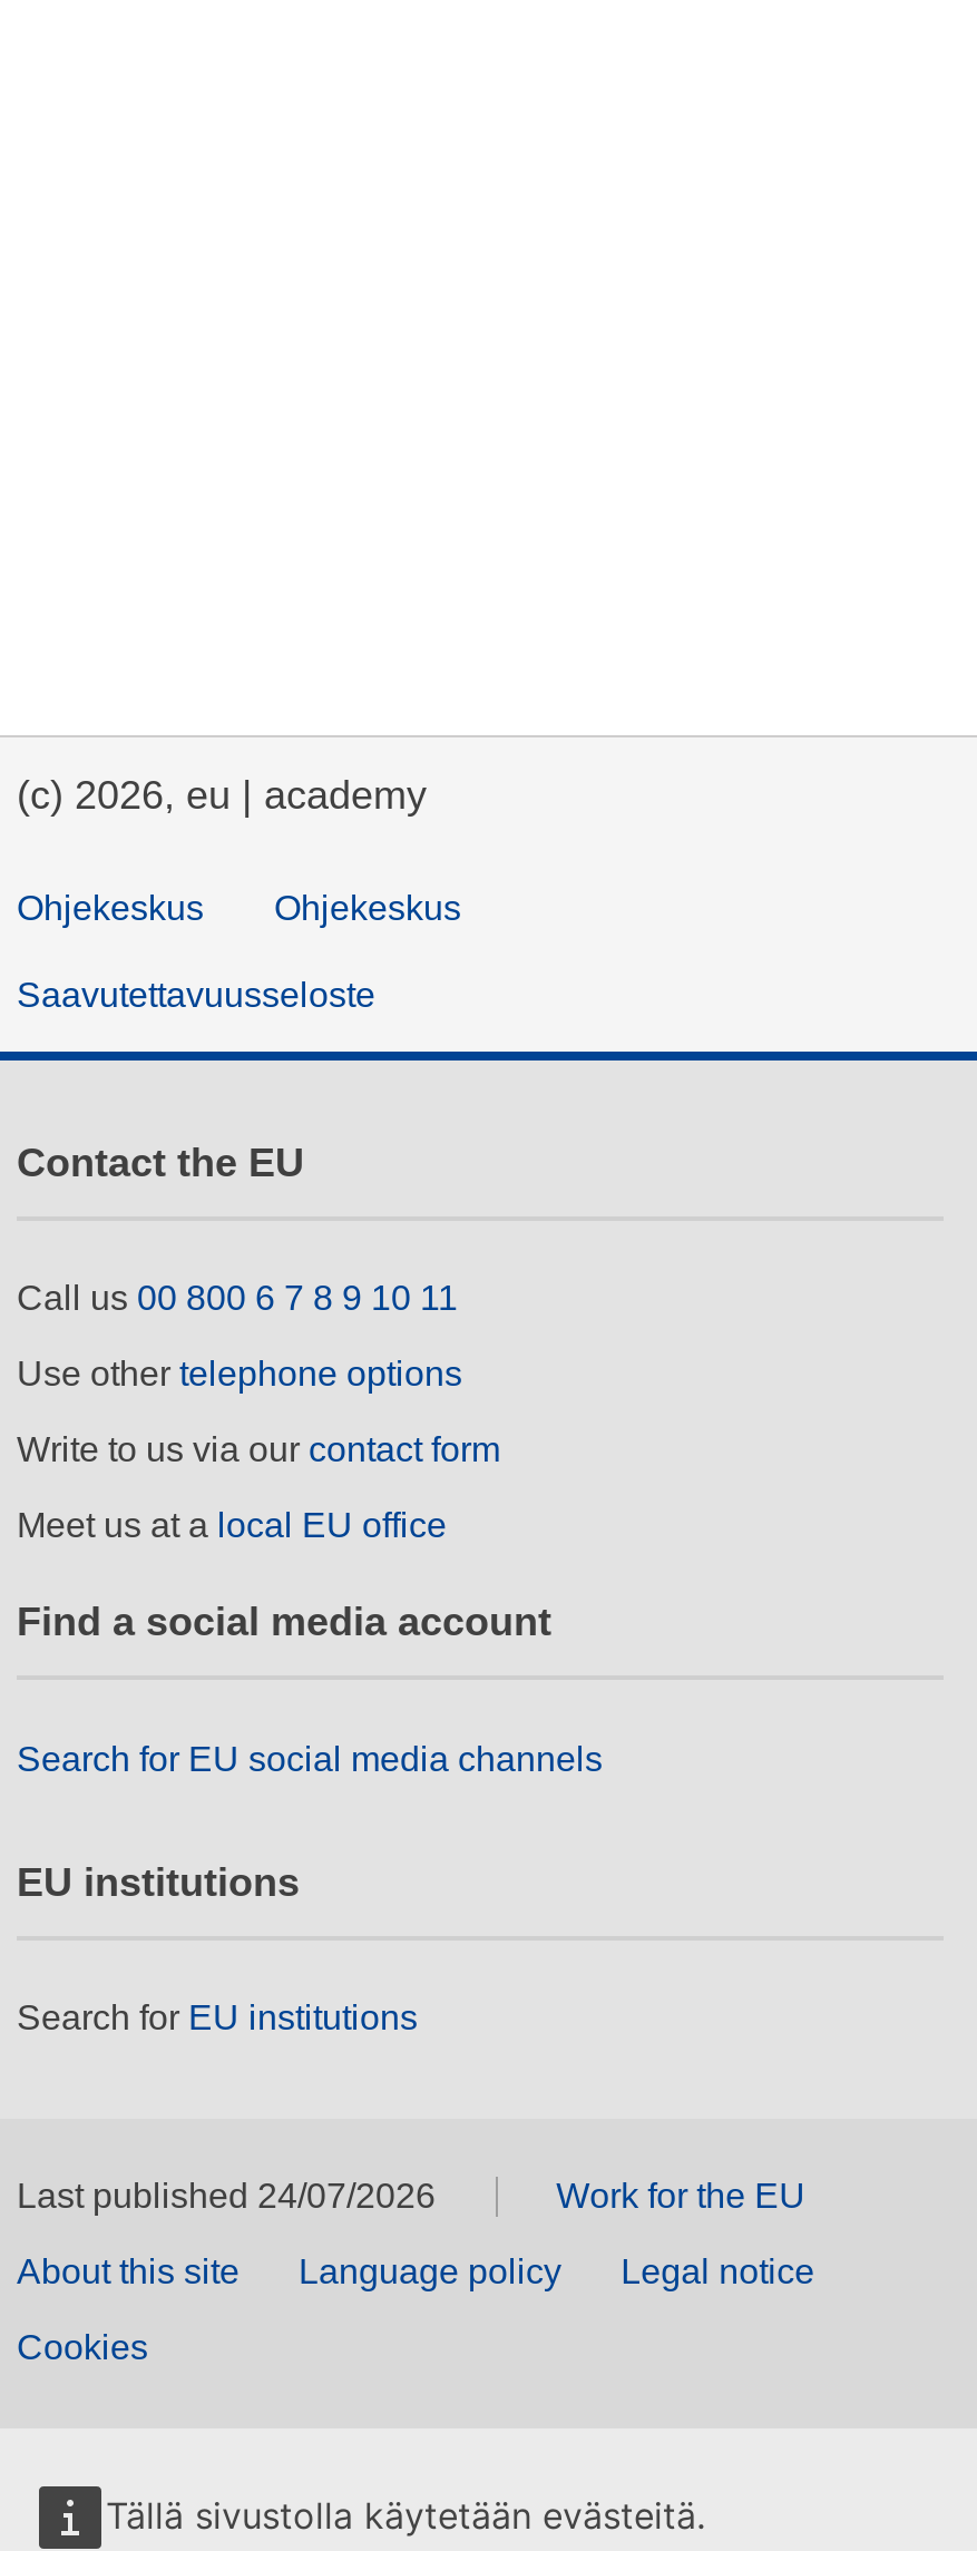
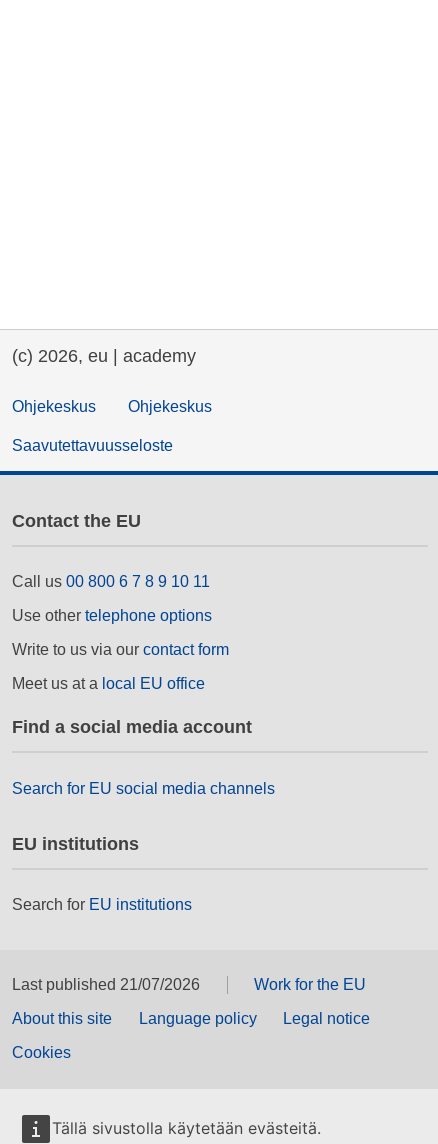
- Last published 24/07/2026
+ Last published 21/07/2026
